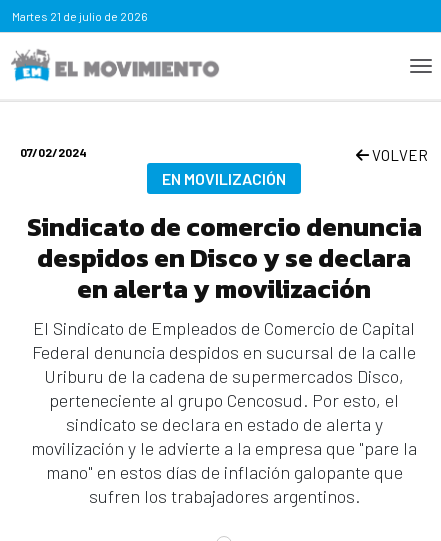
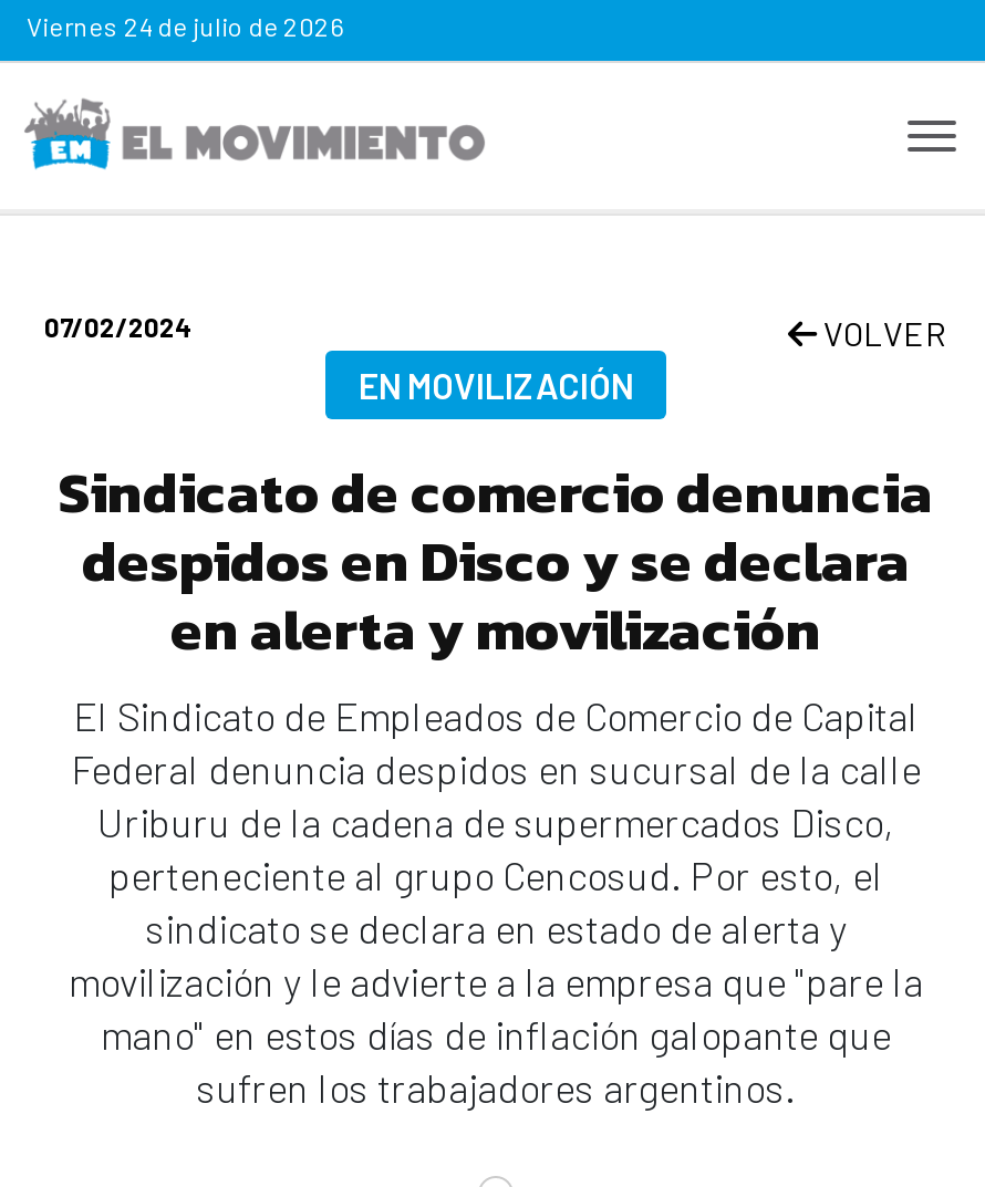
- Martes 21 de julio de 2026
+ Viernes 24 de julio de 2026
